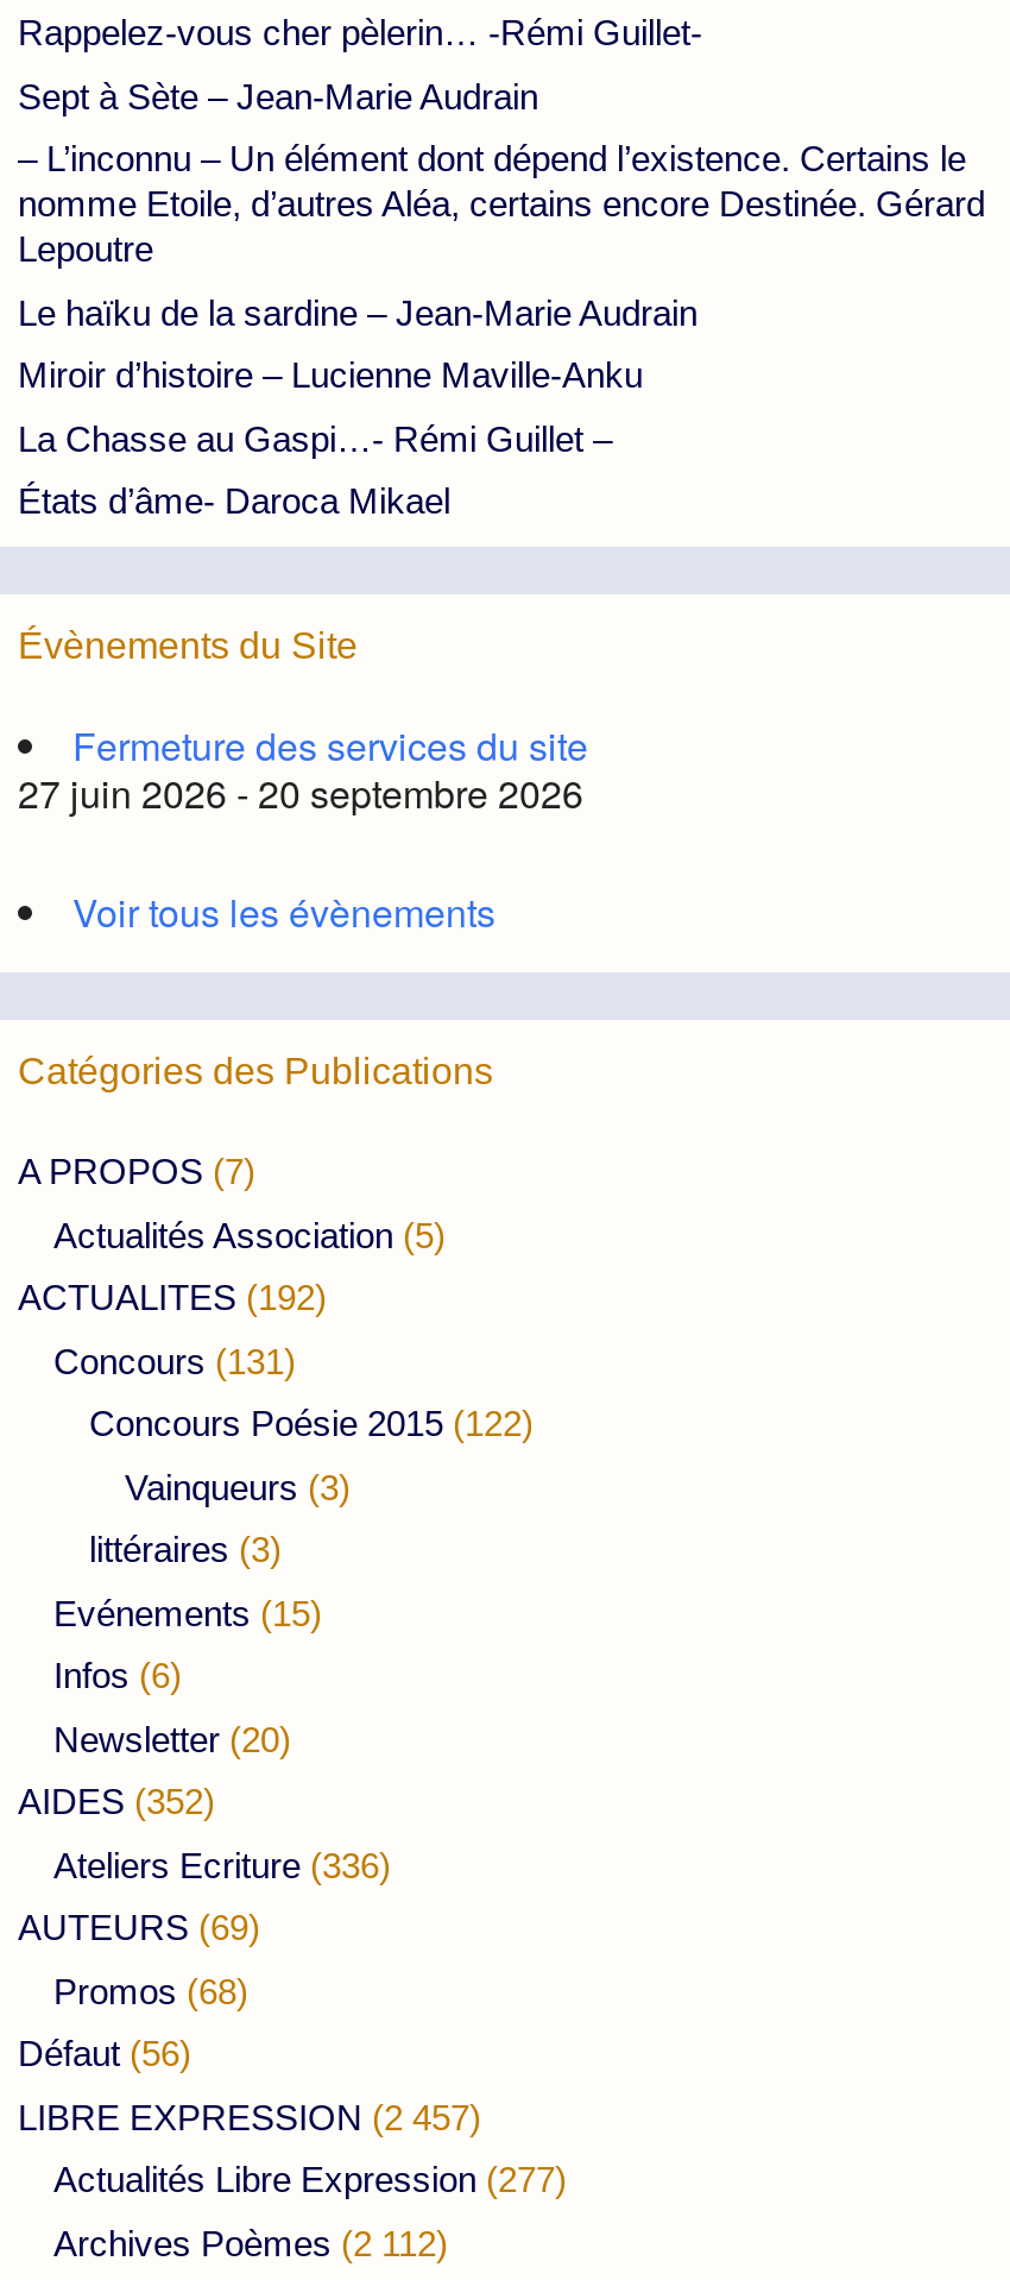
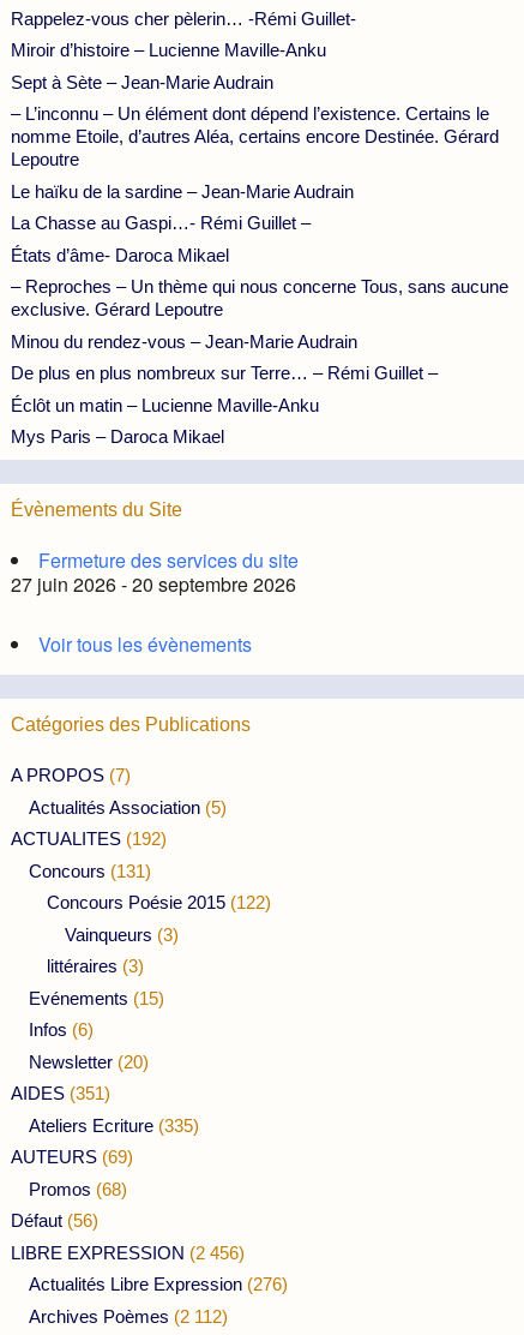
moved up: Miroir d’histoire – Lucienne Maville-Anku

+ – Reproches – Un thème qui nous concerne Tous, sans aucune
+ exclusive. Gérard Lepoutre
+ Minou du rendez-vous – Jean-Marie Audrain
+ De plus en plus nombreux sur Terre… – Rémi Guillet –
+ Éclôt un matin – Lucienne Maville-Anku
+ Mys Paris – Daroca Mikael

- AIDES (352)
+ AIDES (351)

- Ateliers Ecriture (336)
+ Ateliers Ecriture (335)

- LIBRE EXPRESSION (2 457)
+ LIBRE EXPRESSION (2 456)

- Actualités Libre Expression (277)
+ Actualités Libre Expression (276)
